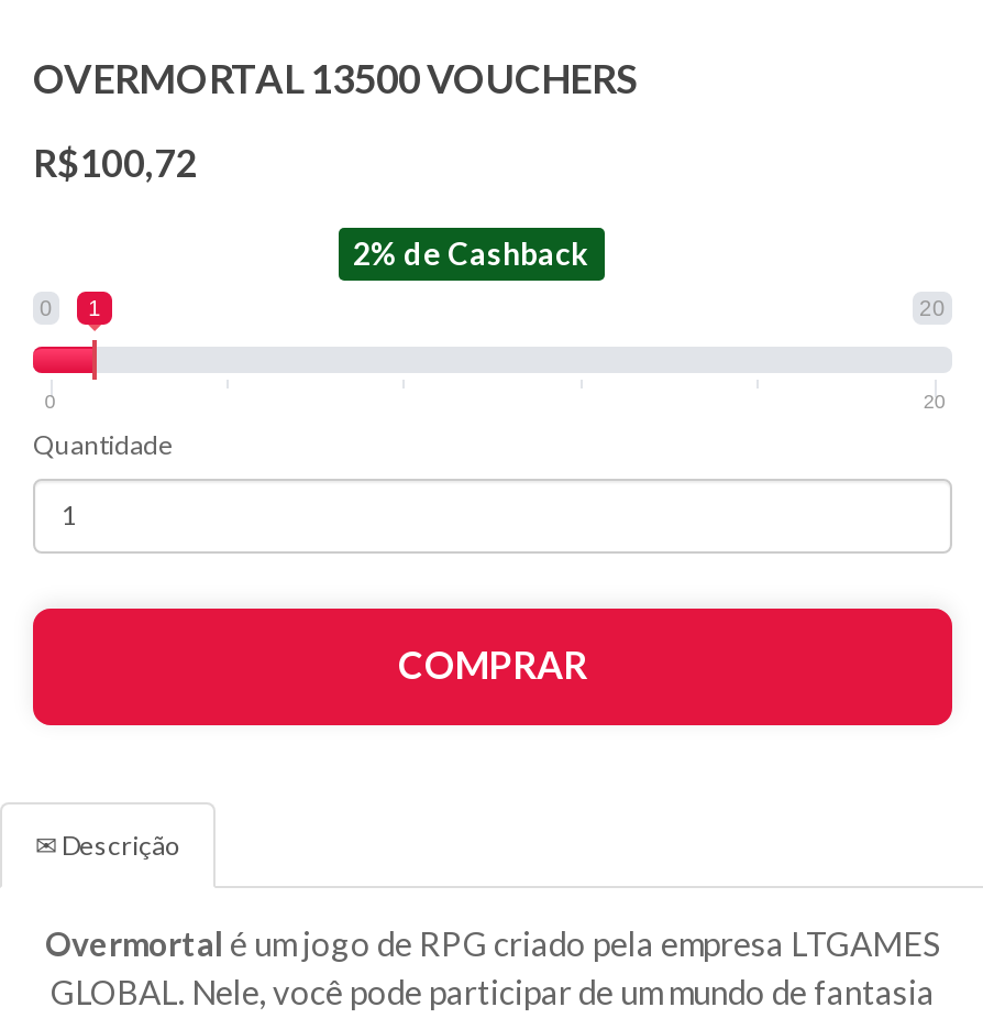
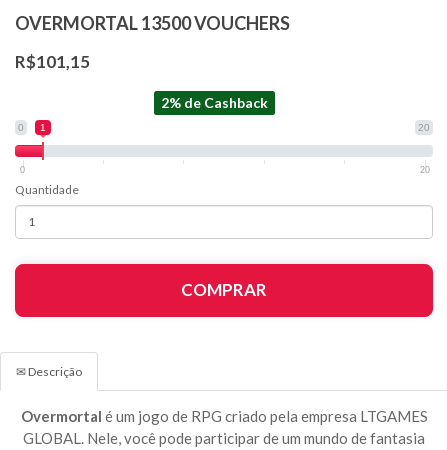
- R$100,72
+ R$101,15
